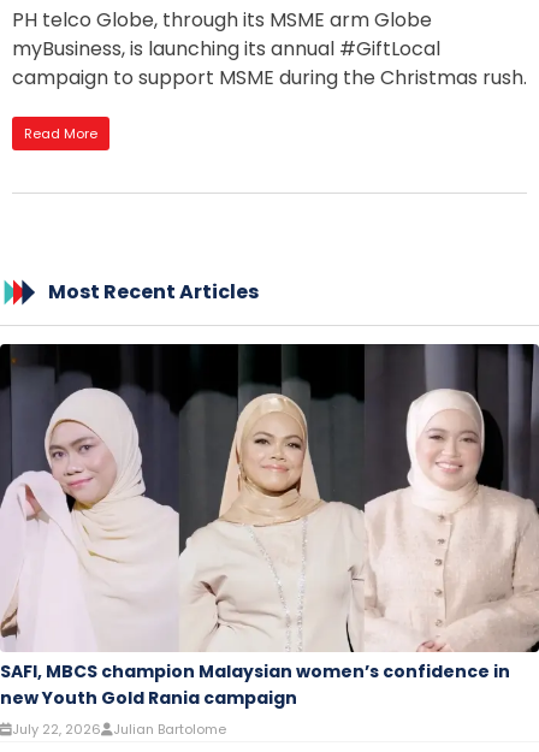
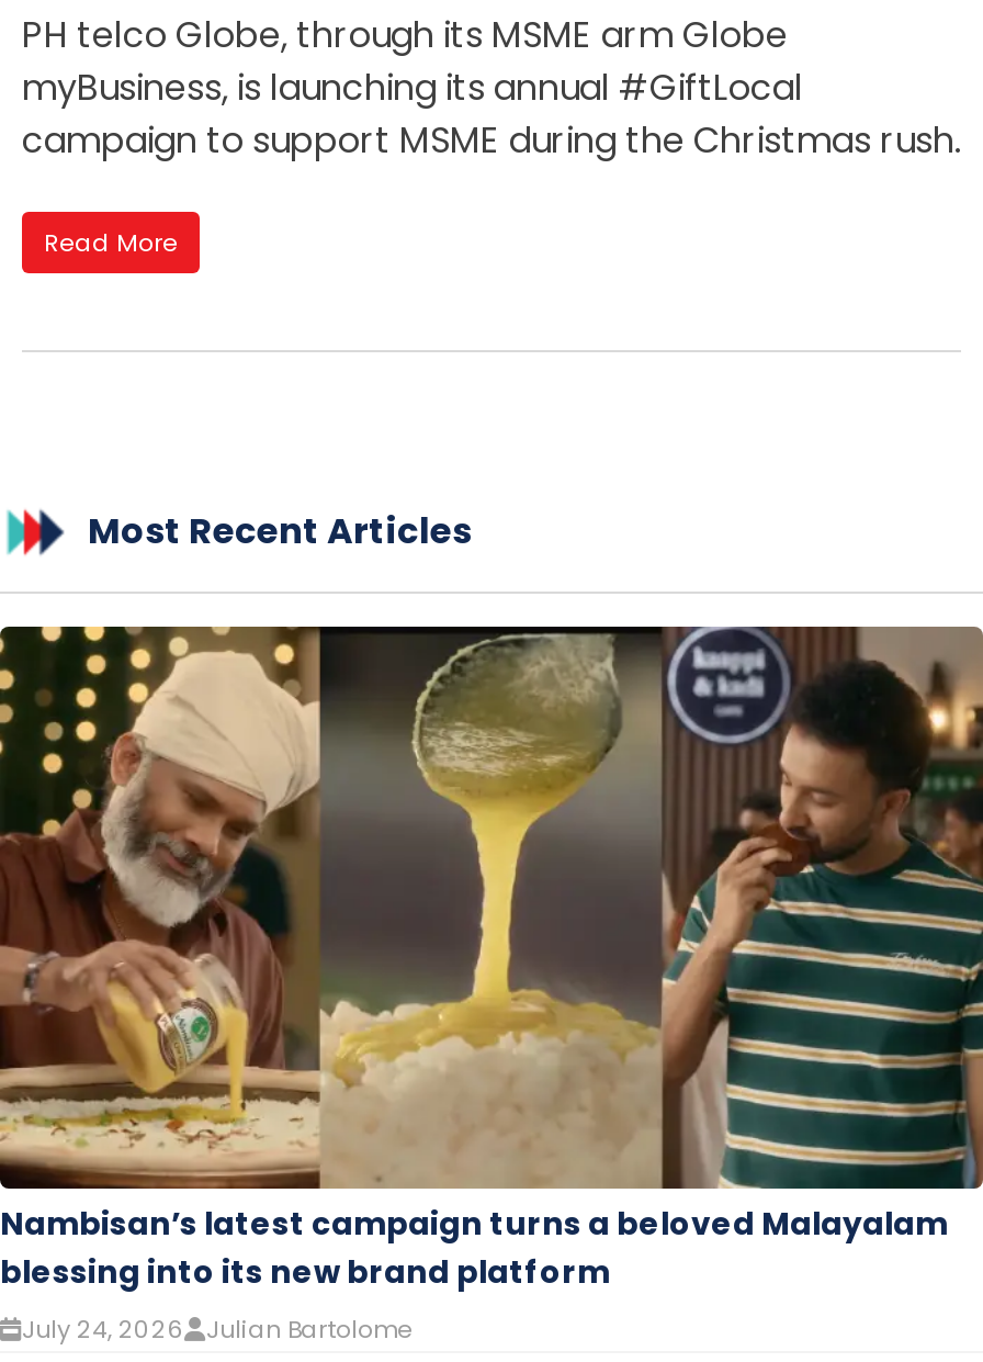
- [image]
- SAFI, MBCS champion Malaysian women’s confidence in
- new Youth Gold Rania campaign
- July 22, 2026
+ [image]
+ Nambisan’s latest campaign turns a beloved Malayalam
+ blessing into its new brand platform
+ July 24, 2026
